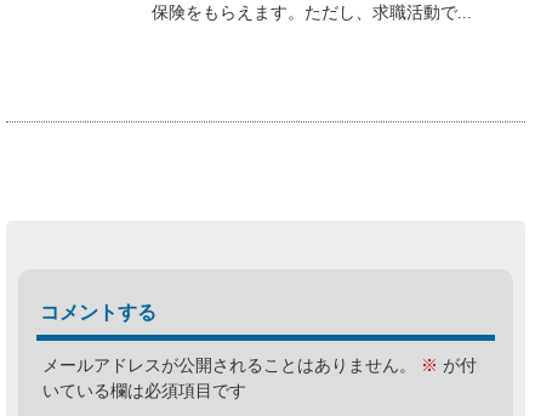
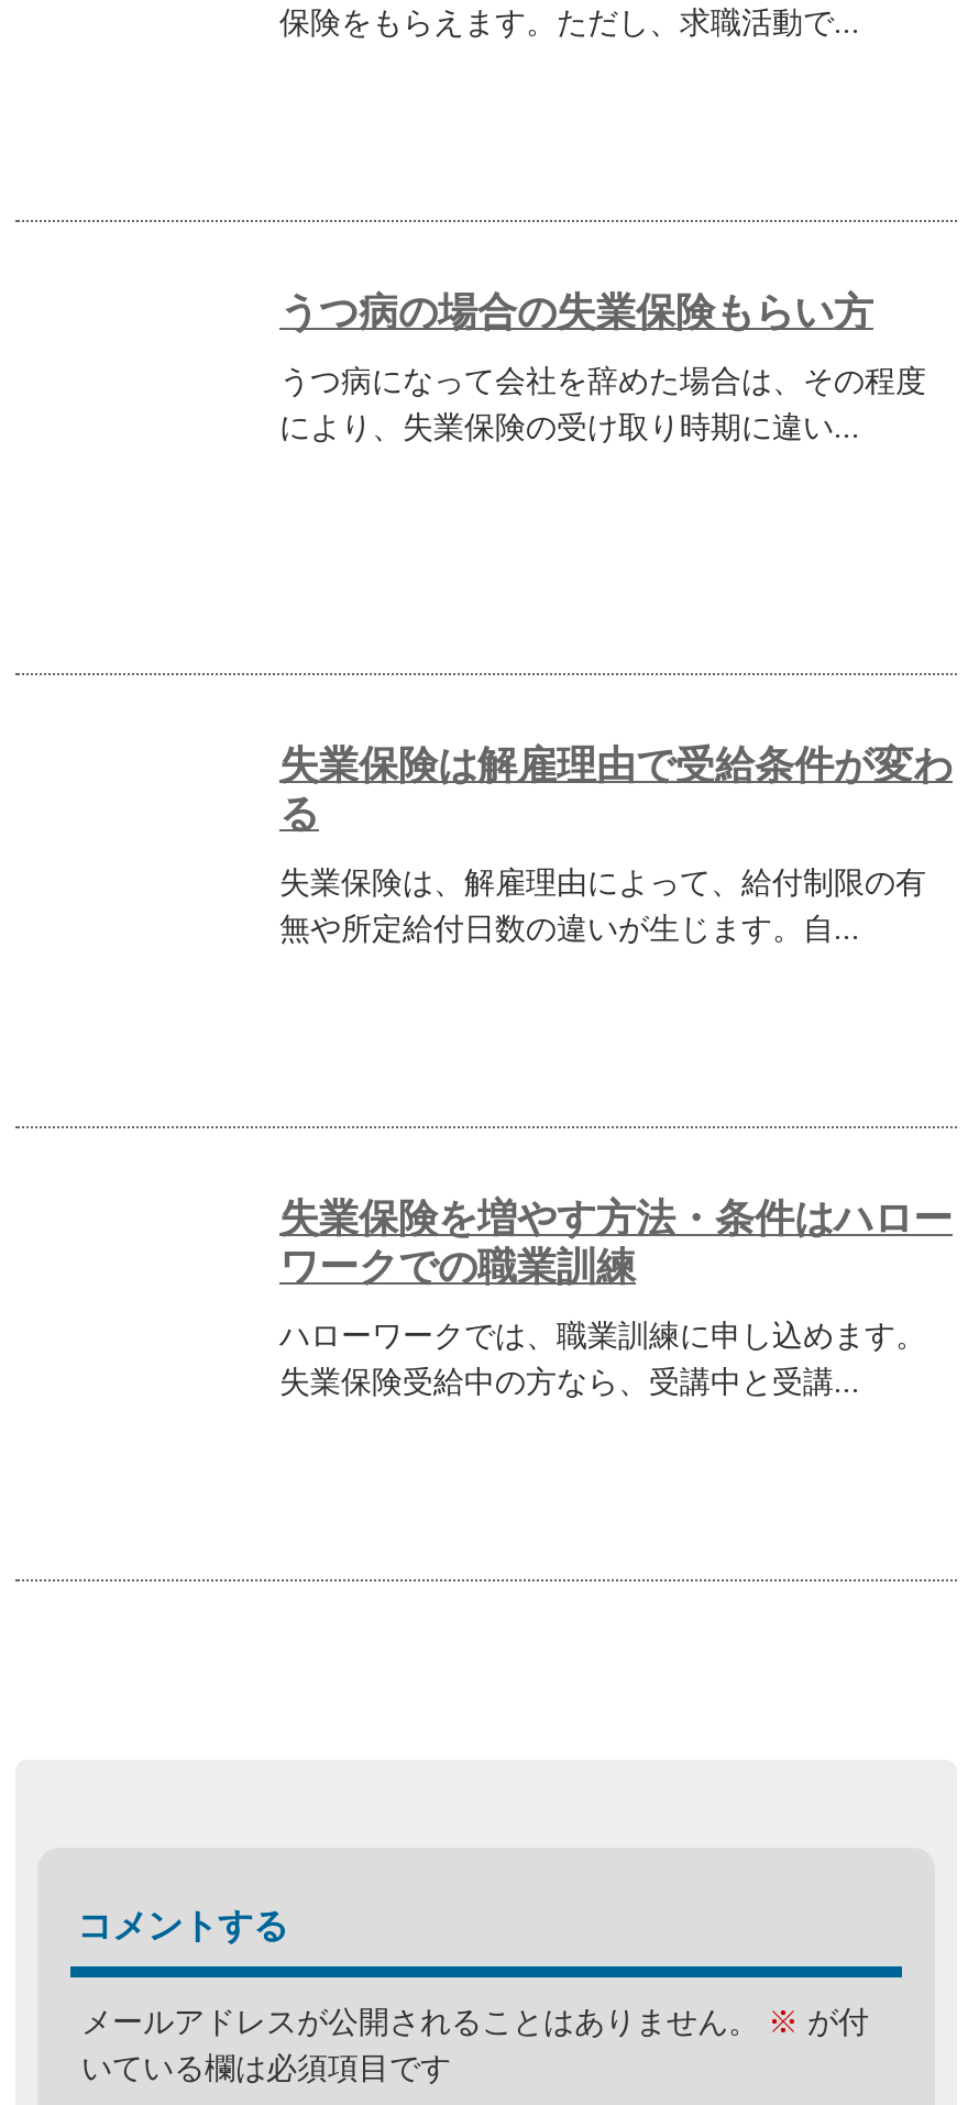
+ うつ病の場合の失業保険もらい方
+ うつ病になって会社を辞めた場合は、その程度
+ により、失業保険の受け取り時期に違い...

+ 失業保険は解雇理由で受給条件が変わ
+ る
+ 失業保険は、解雇理由によって、給付制限の有
+ 無や所定給付日数の違いが生じます。自...

+ 失業保険を増やす方法・条件はハロー
+ ワークでの職業訓練
+ ハローワークでは、職業訓練に申し込めます。
+ 失業保険受給中の方なら、受講中と受講...
